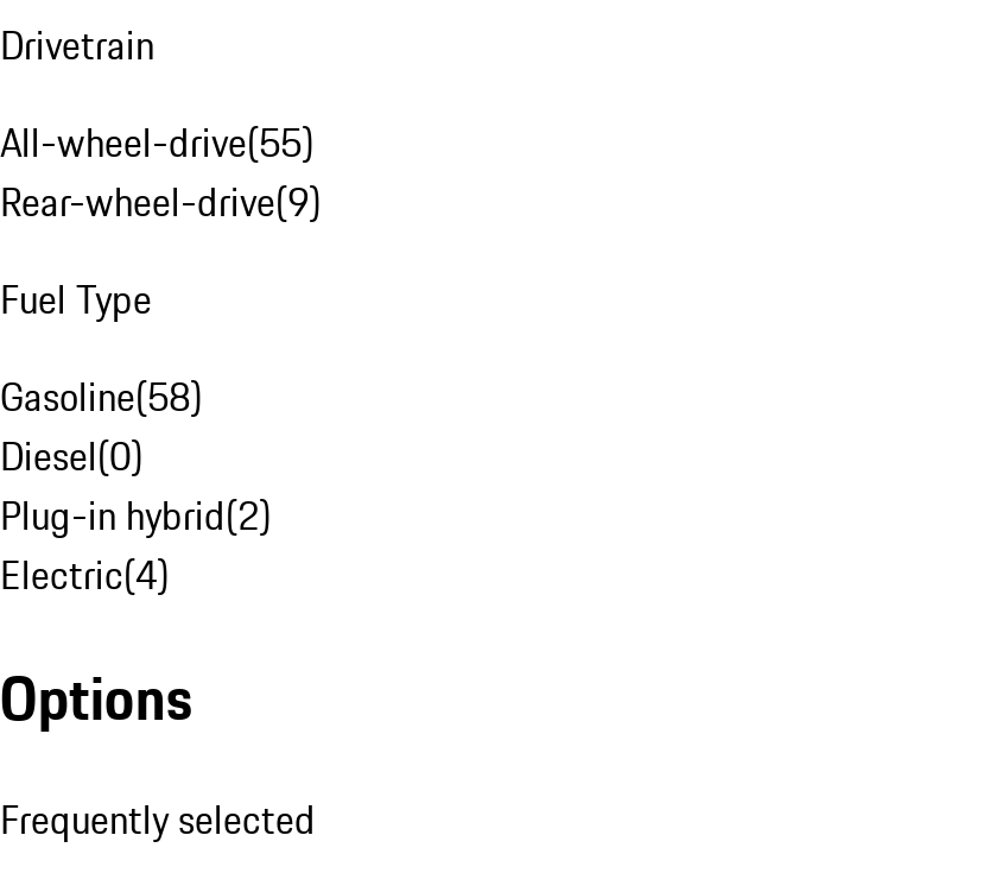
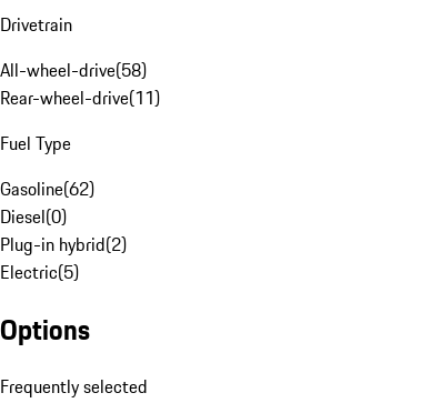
- All-wheel-drive(55)
+ All-wheel-drive(58)

- Rear-wheel-drive(9)
+ Rear-wheel-drive(11)

- Gasoline(58)
+ Gasoline(62)

- Electric(4)
+ Electric(5)
